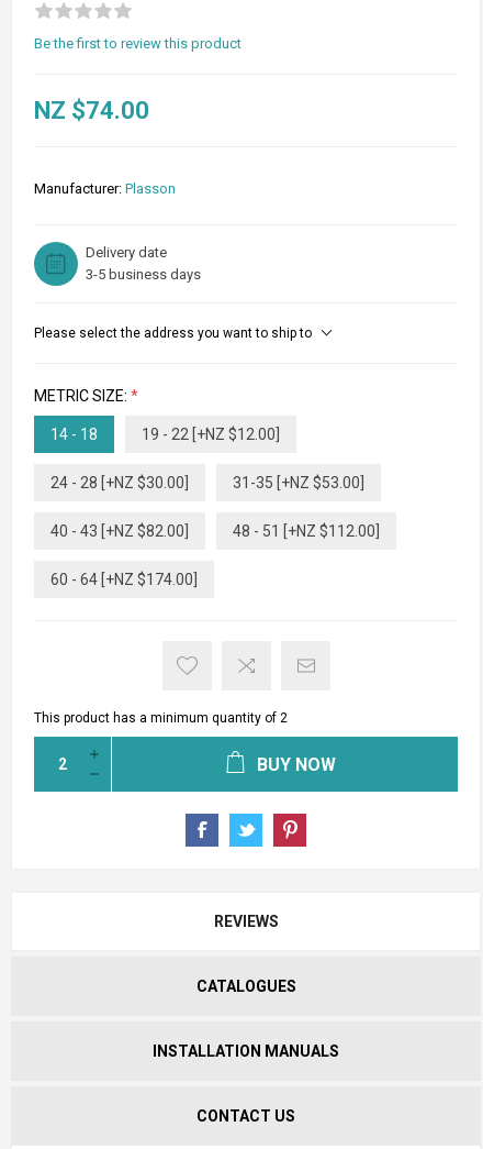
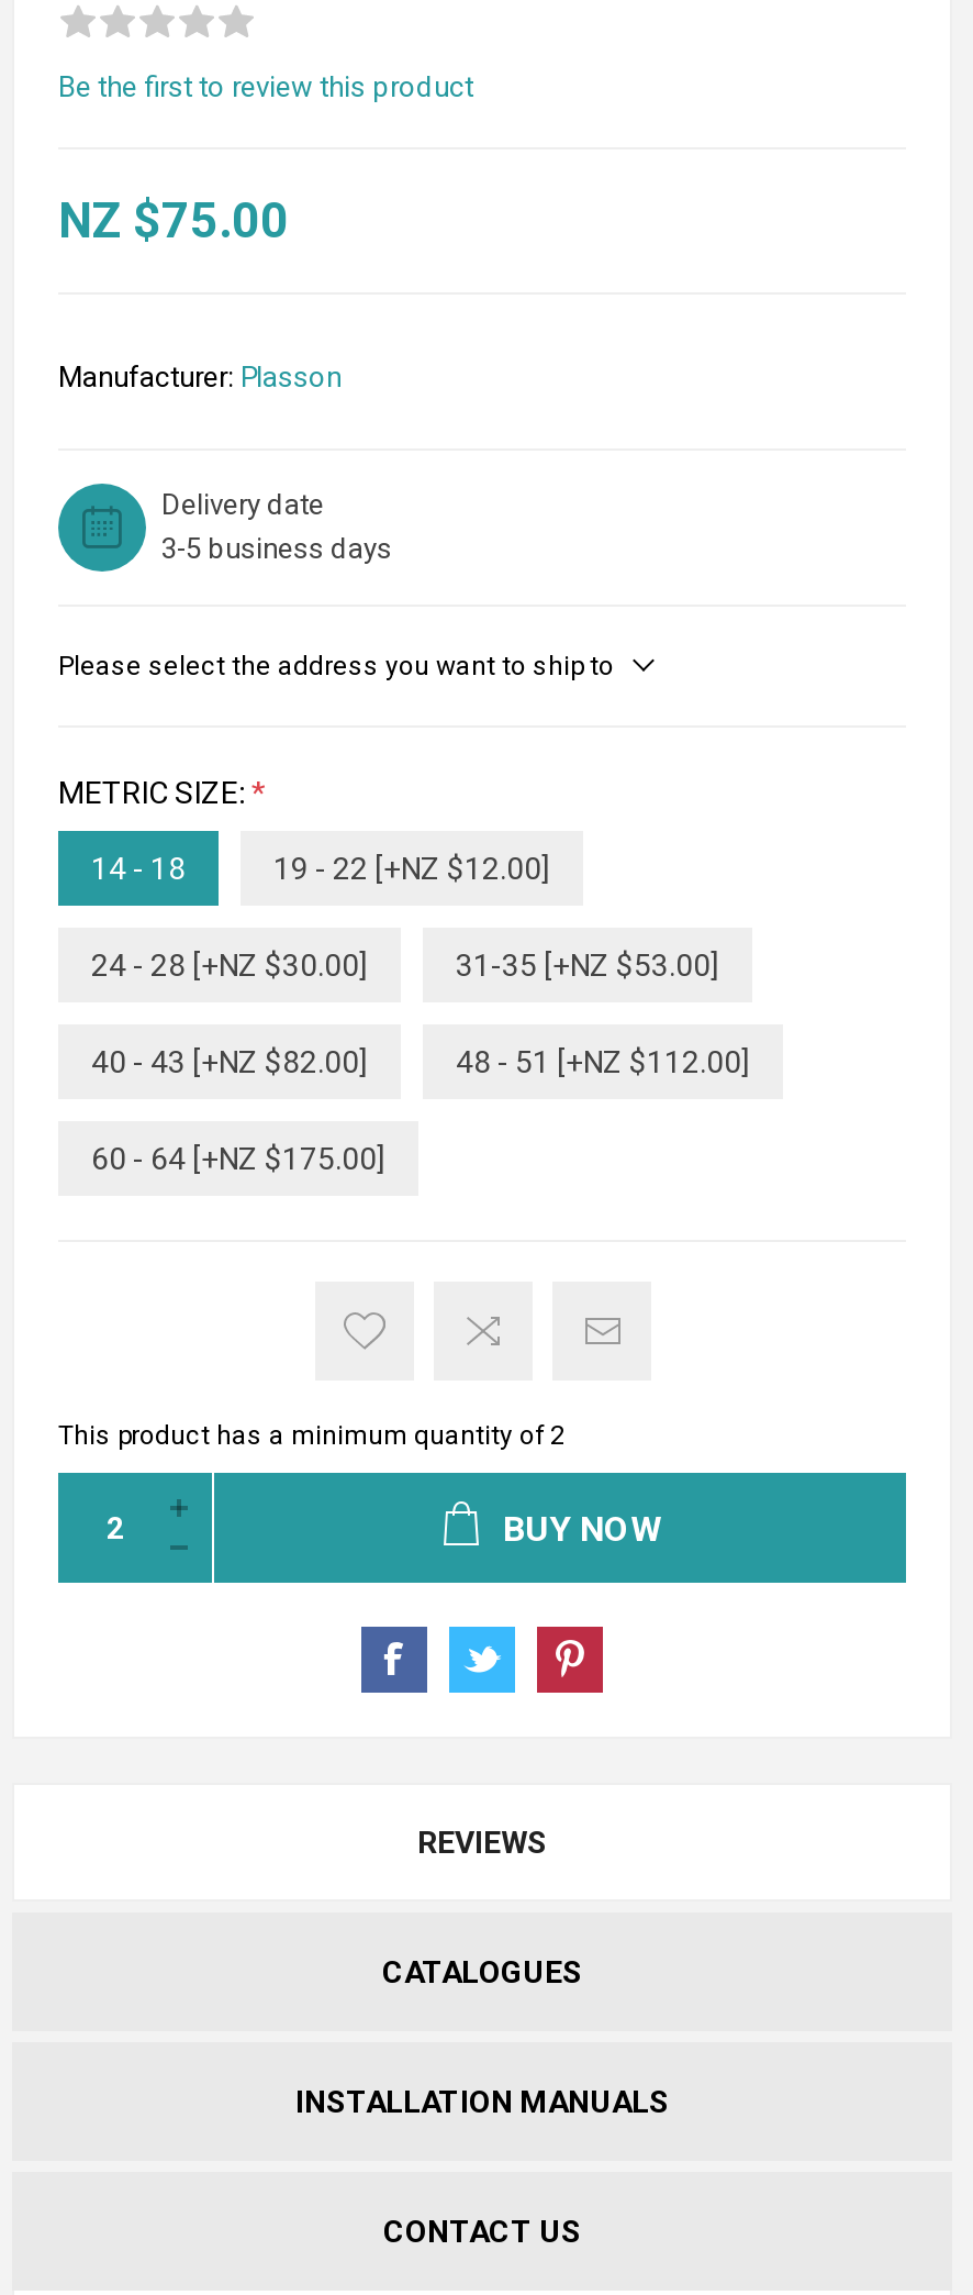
- NZ $74.00
+ NZ $75.00

- 60 - 64 [+NZ $174.00]
+ 60 - 64 [+NZ $175.00]
